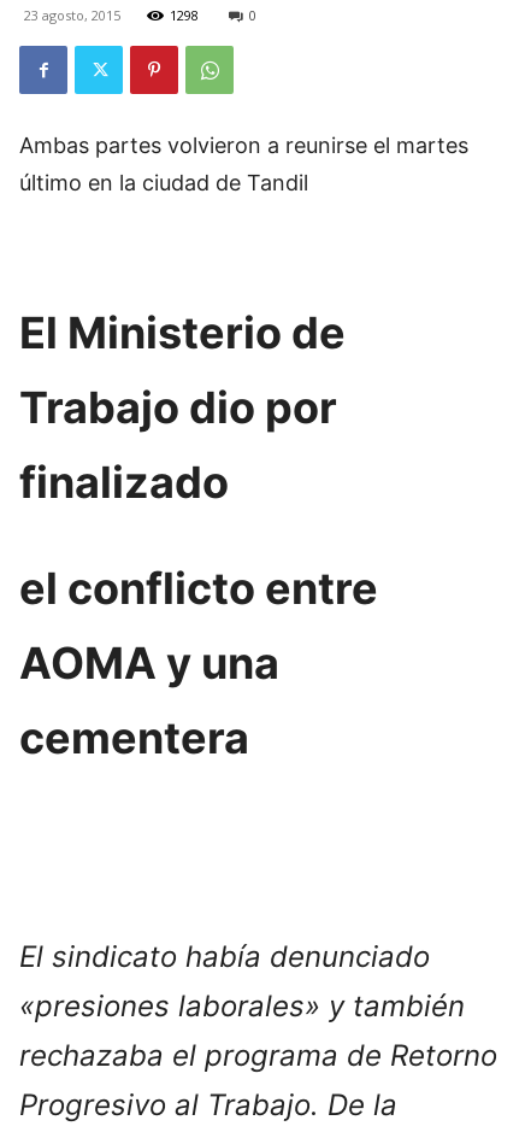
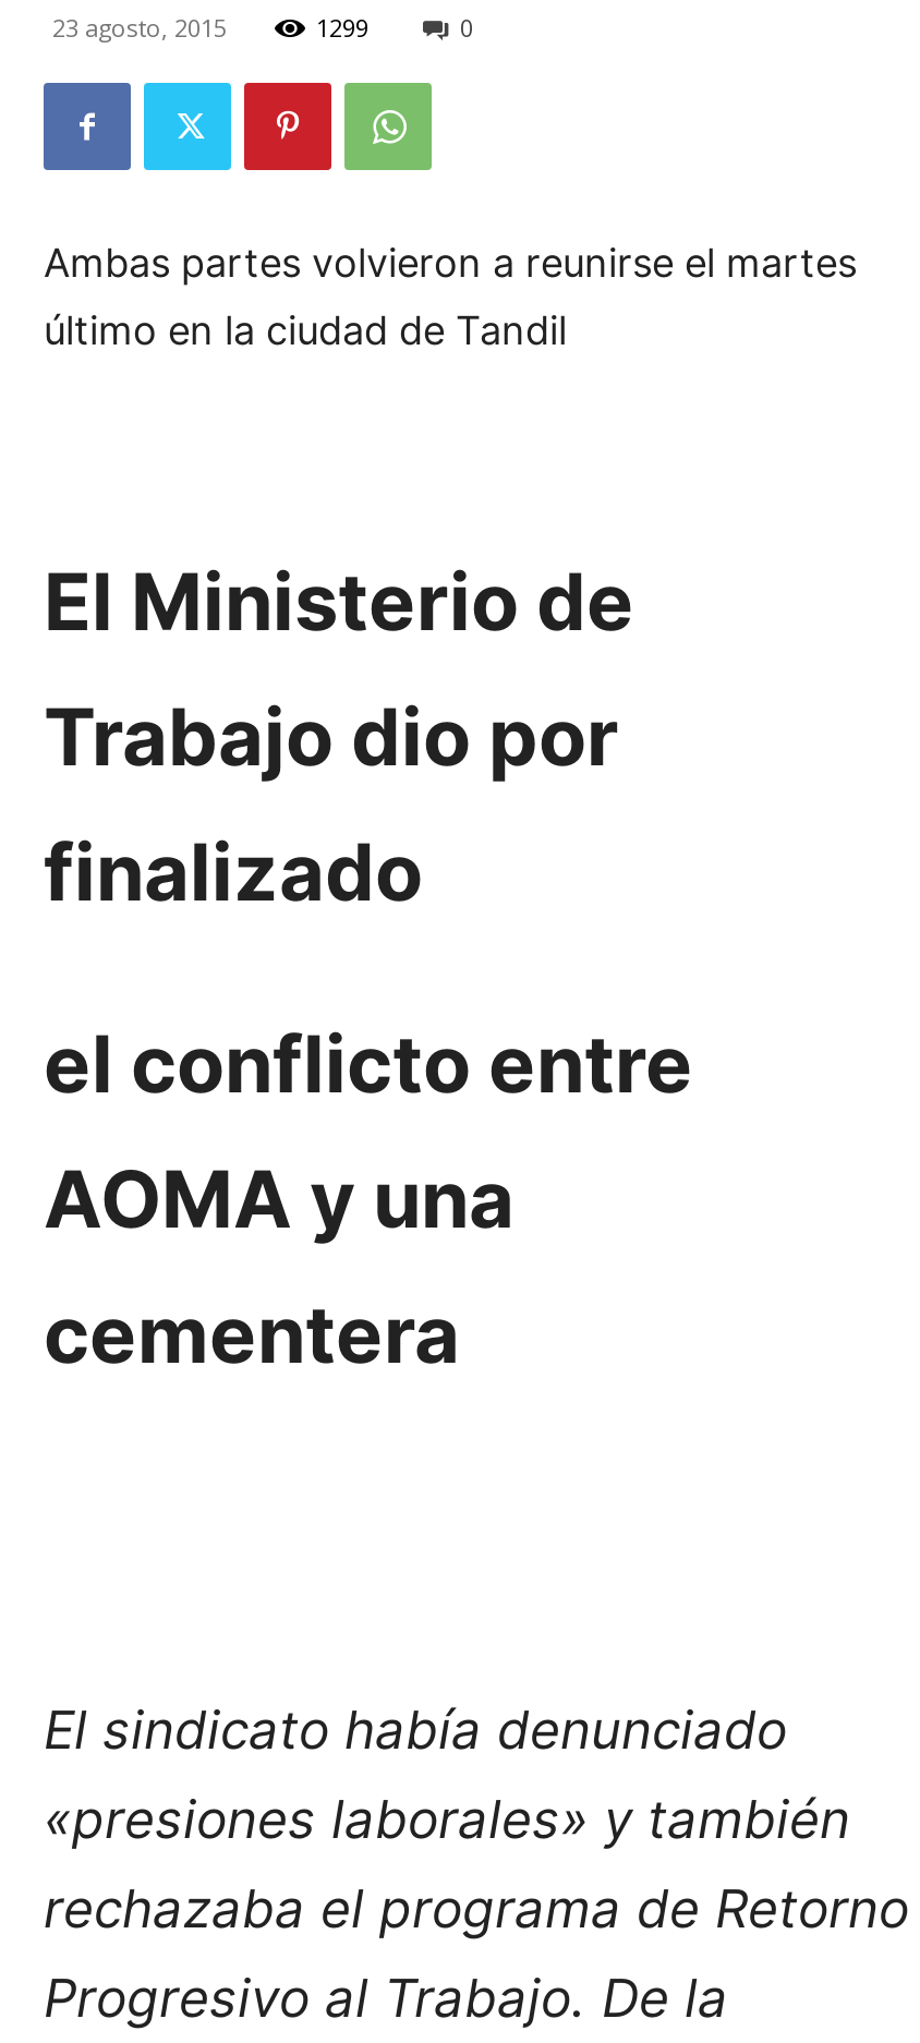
- 1298
+ 1299
